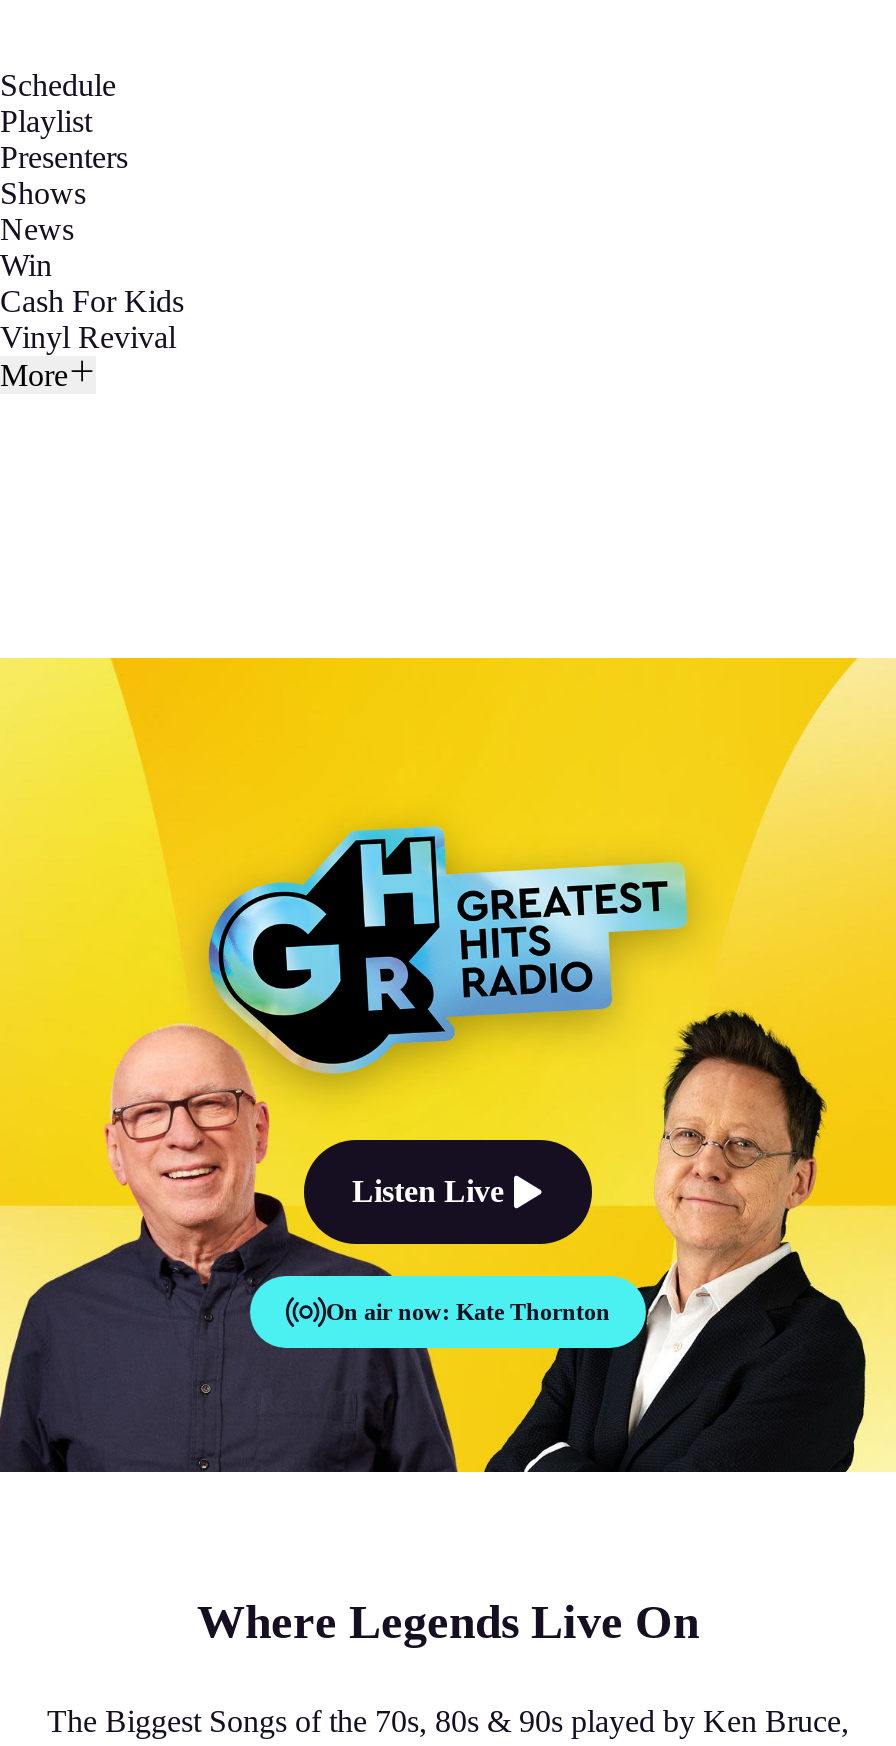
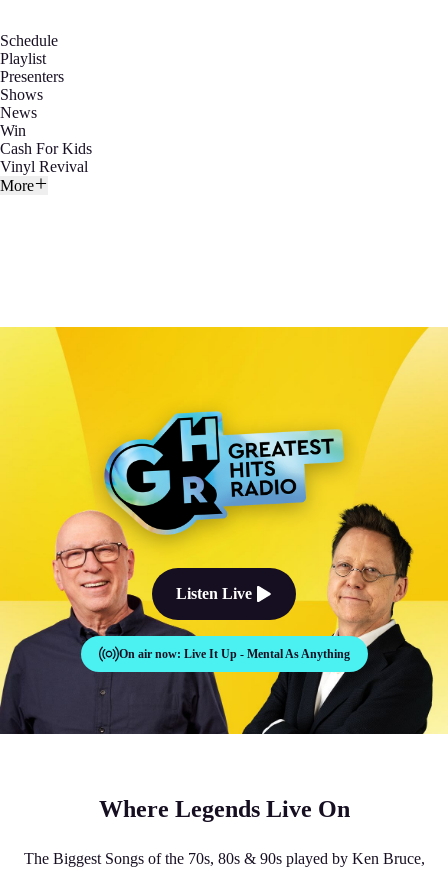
- [image]
- On air now: Kate Thornton
+ [image]
+ On air now: Live It Up - Mental As Anything

- [image]
+ [image]
